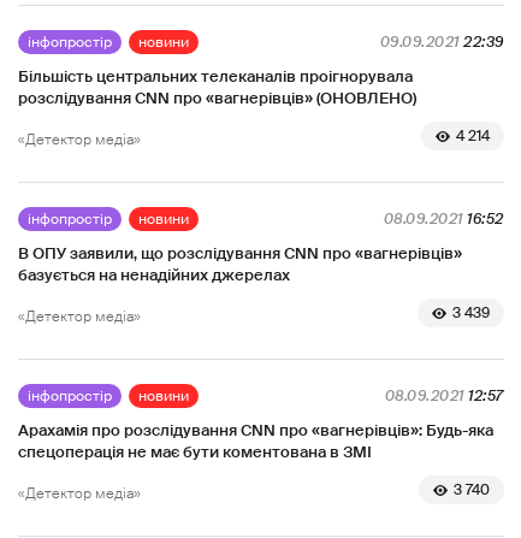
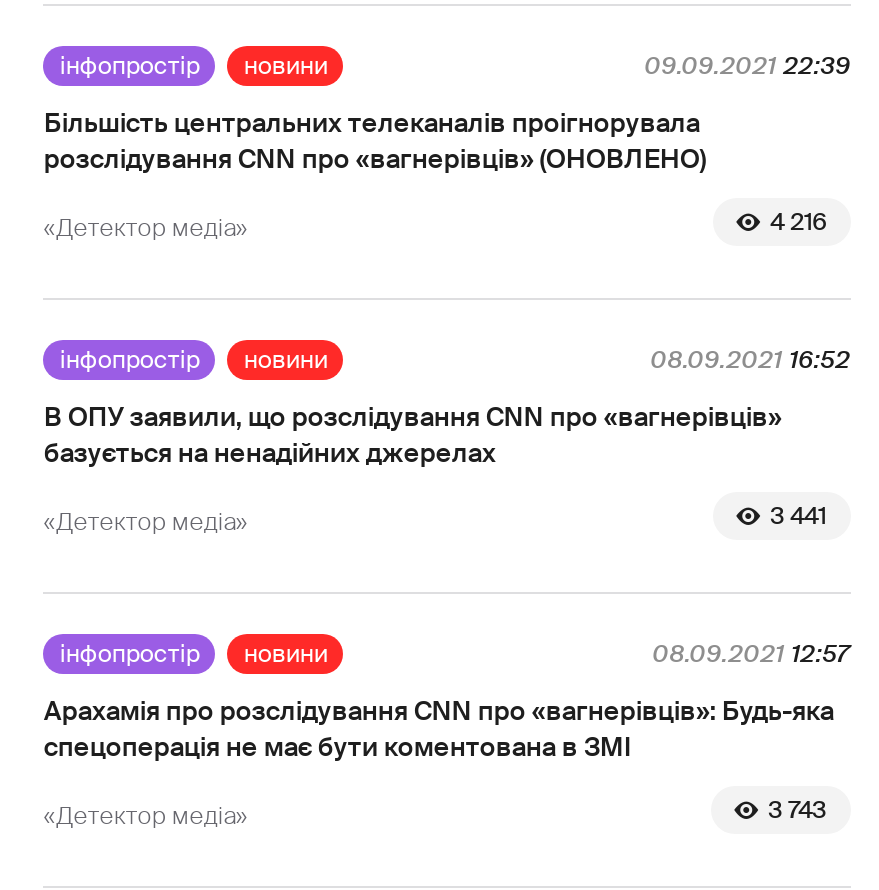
- 4 214
+ 4 216

- 3 439
+ 3 441

- 3 740
+ 3 743
